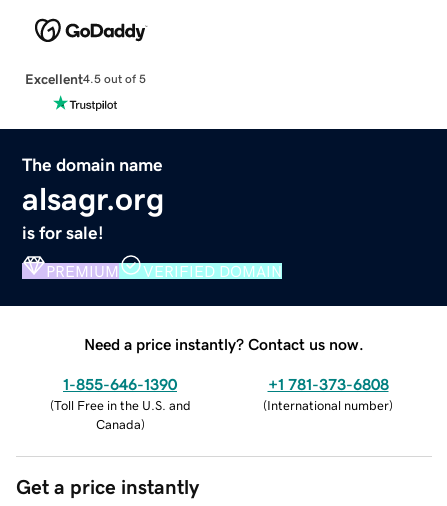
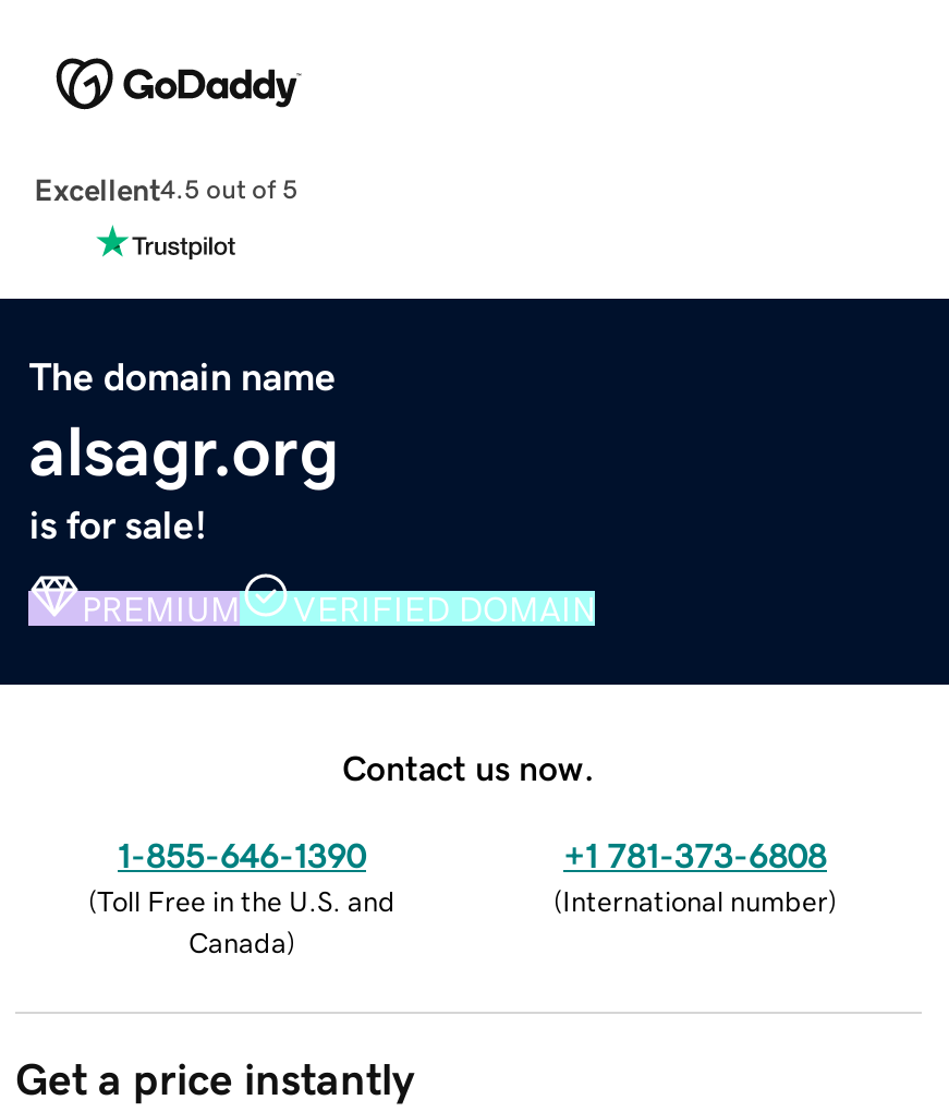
- Need a price instantly? Contact us now.
+ Contact us now.
